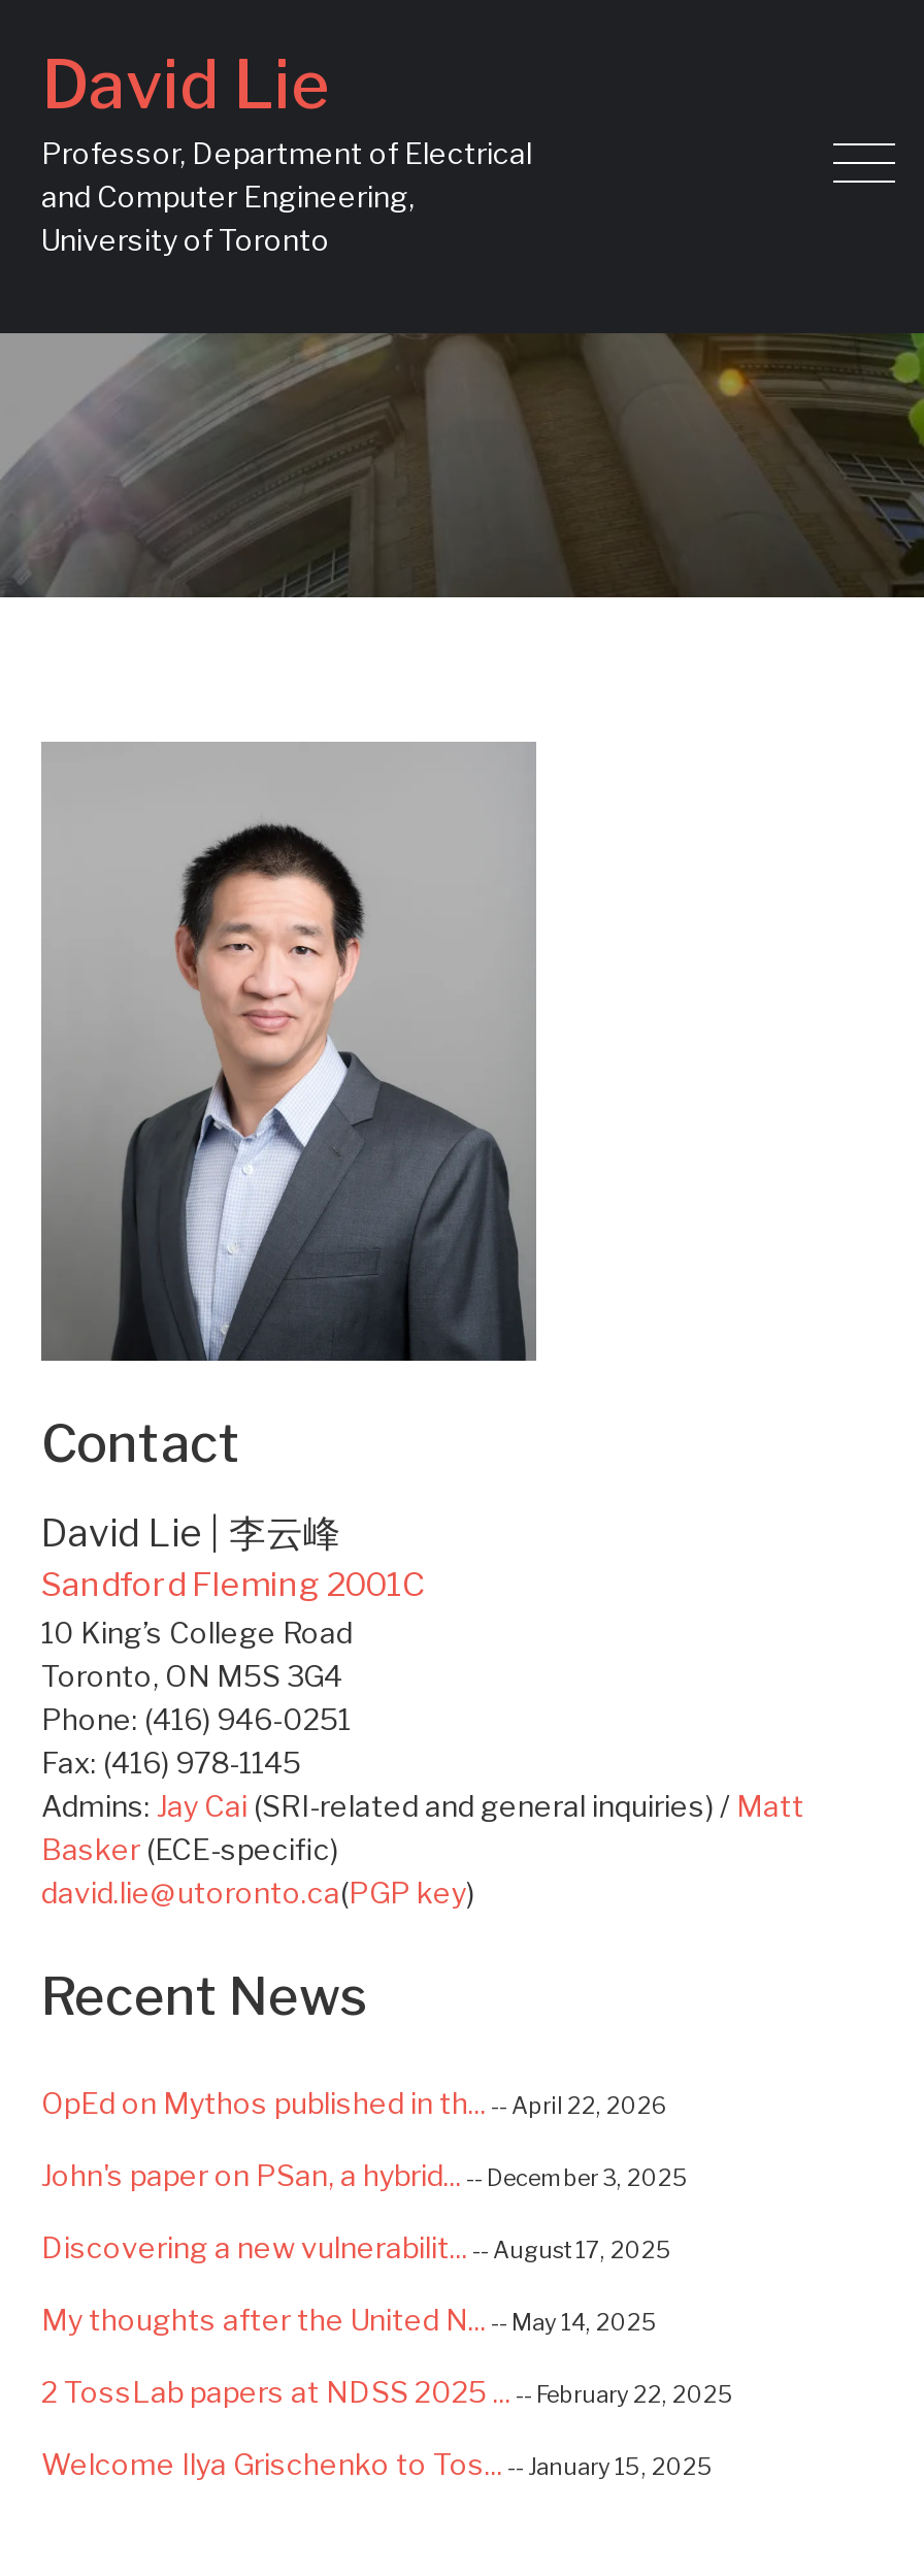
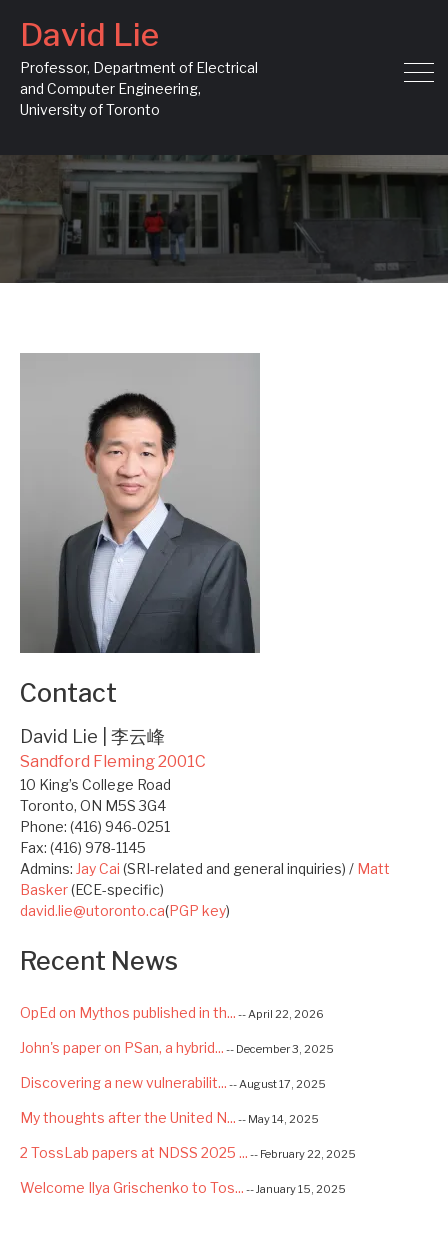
- [image]
+ [image]
